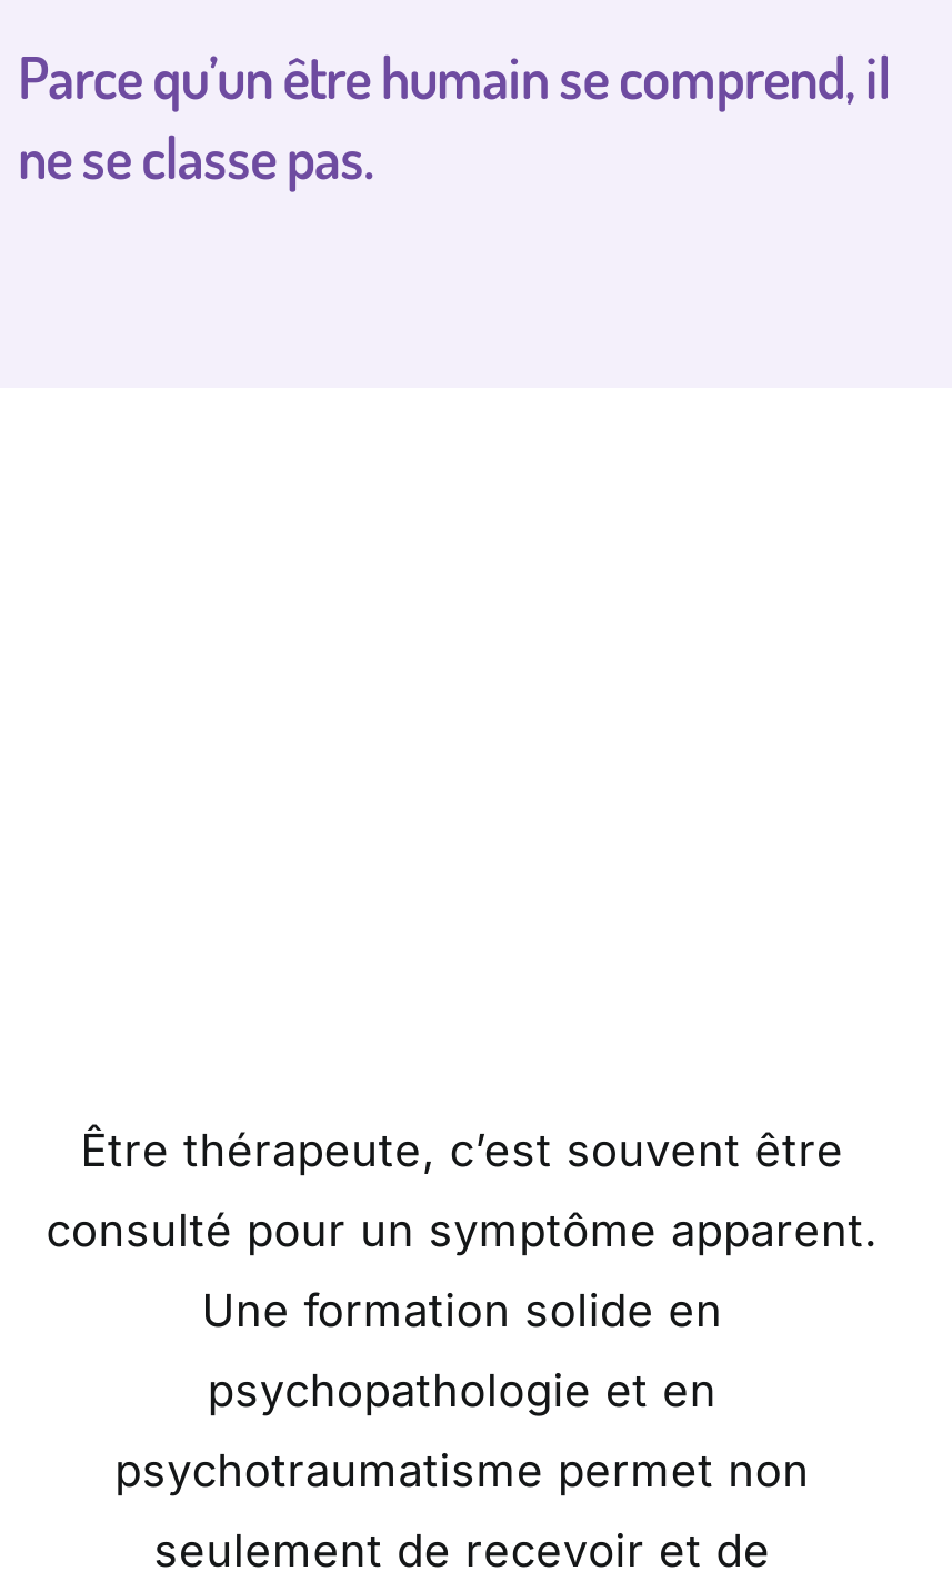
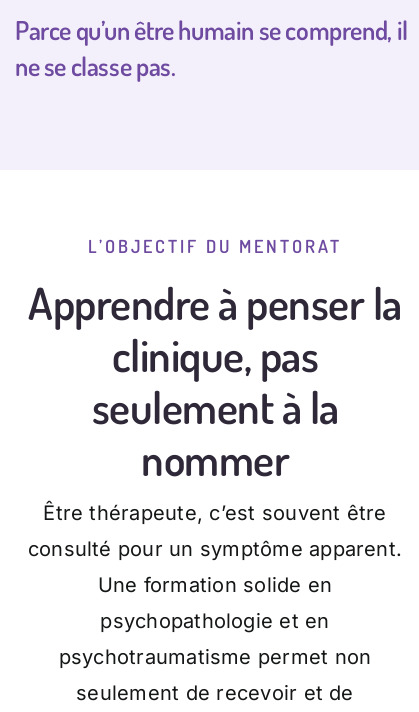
+ L’OBJECTIF DU MENTORAT
+ Apprendre à penser la
+ clinique, pas
+ seulement à la
+ nommer
